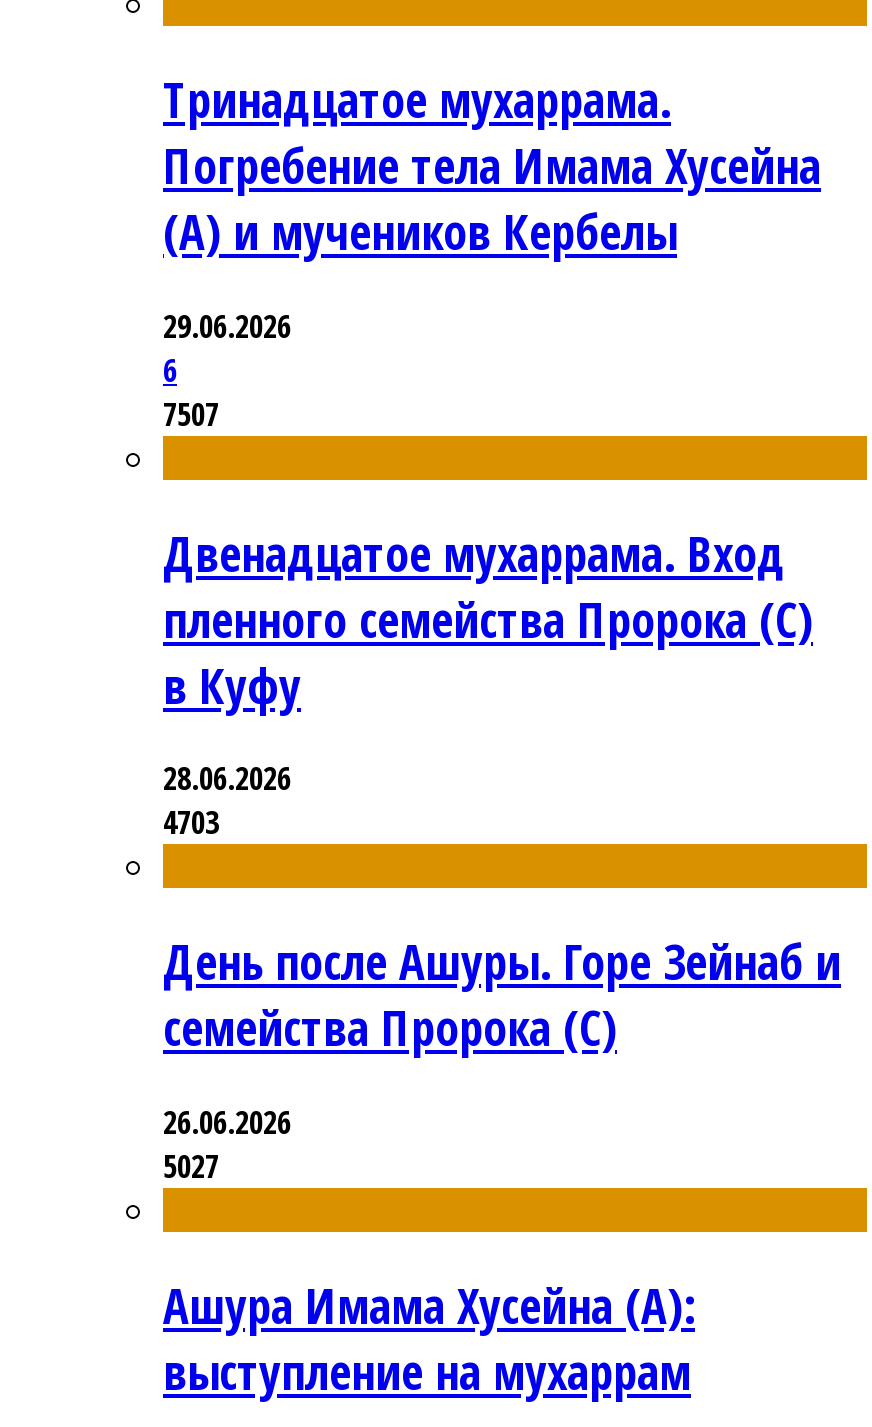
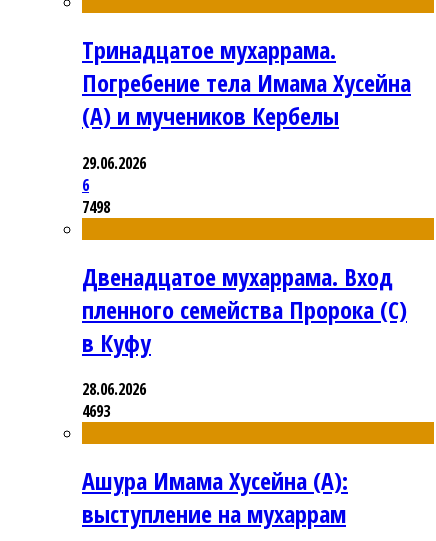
- 7507
+ 7498

- 4703
- День после Ашуры. Горе Зейнаб и
- семейства Пророка (С)
- 26.06.2026
- 5027
+ 4693
